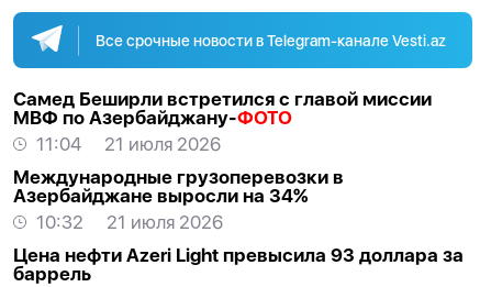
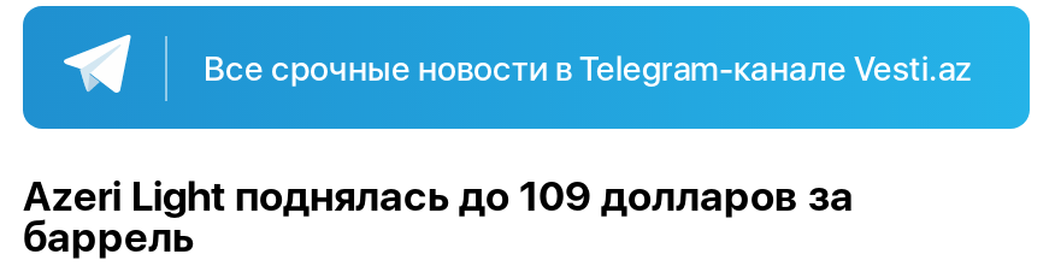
- Самед Беширли встретился с главой миссии
- МВФ по Азербайджану-ФОТО
- 11:04
- 21 июля 2026
- Международные грузоперевозки в
- Азербайджане выросли на 34%
- 10:32
- 21 июля 2026
- Цена нефти Azeri Light превысила 93 доллара за
+ Azeri Light поднялась до 109 долларов за
